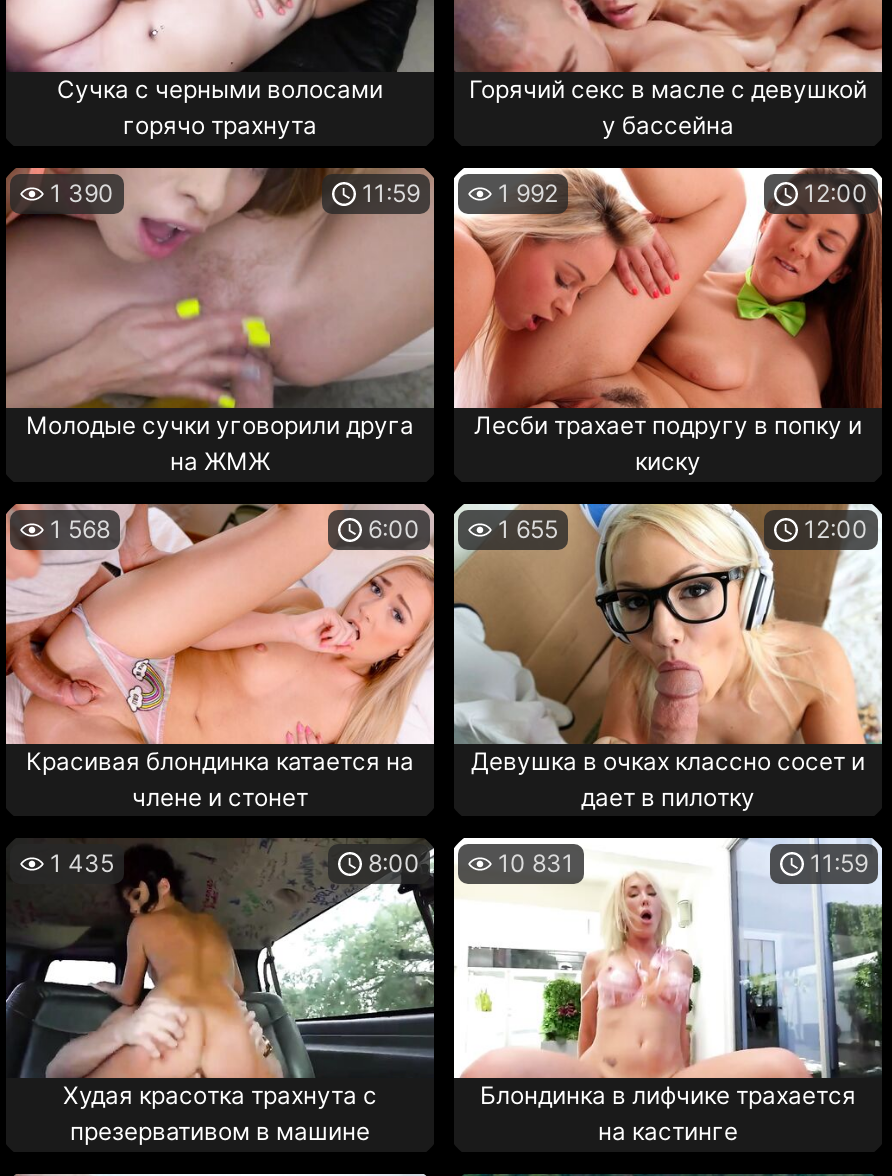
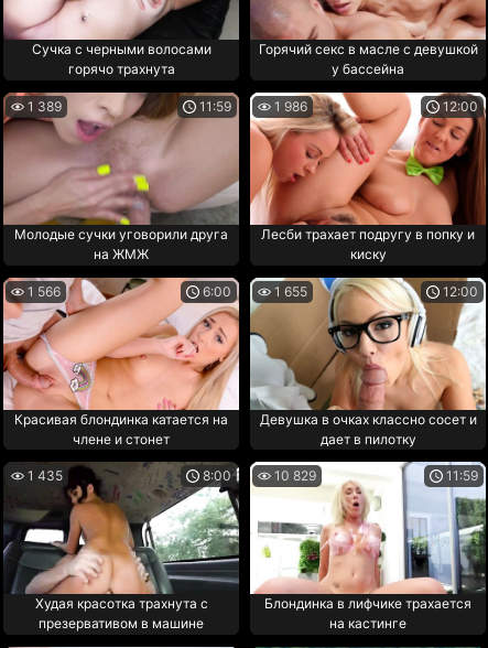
- 1 390
+ 1 389

- 1 992
+ 1 986

- 1 568
+ 1 566

- 10 831
+ 10 829
